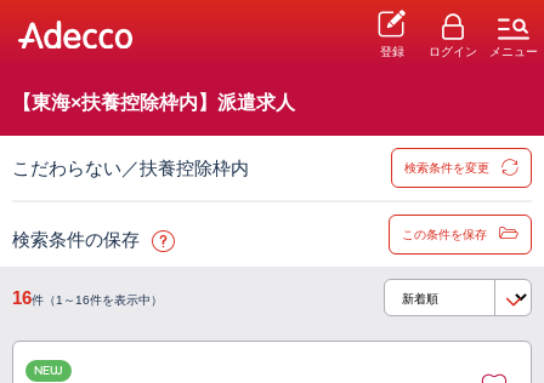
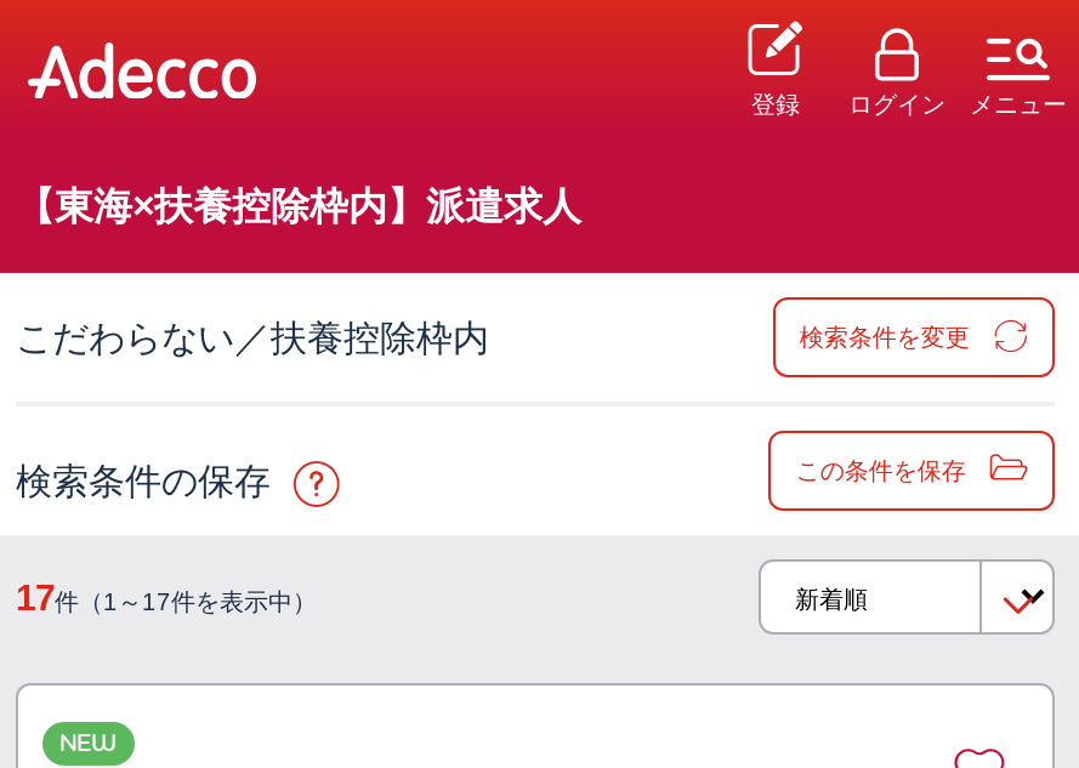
- 16件（1～16件を表示中）
+ 17件（1～17件を表示中）
